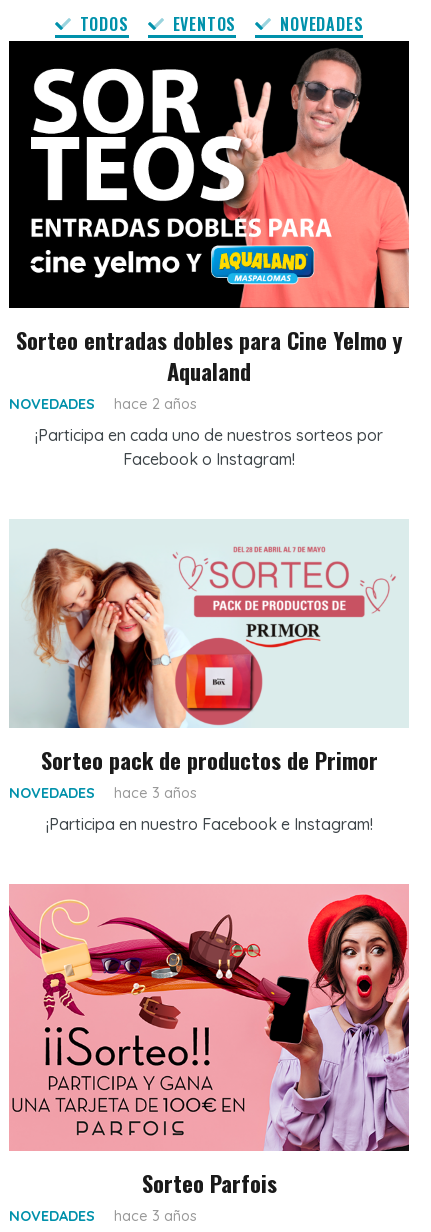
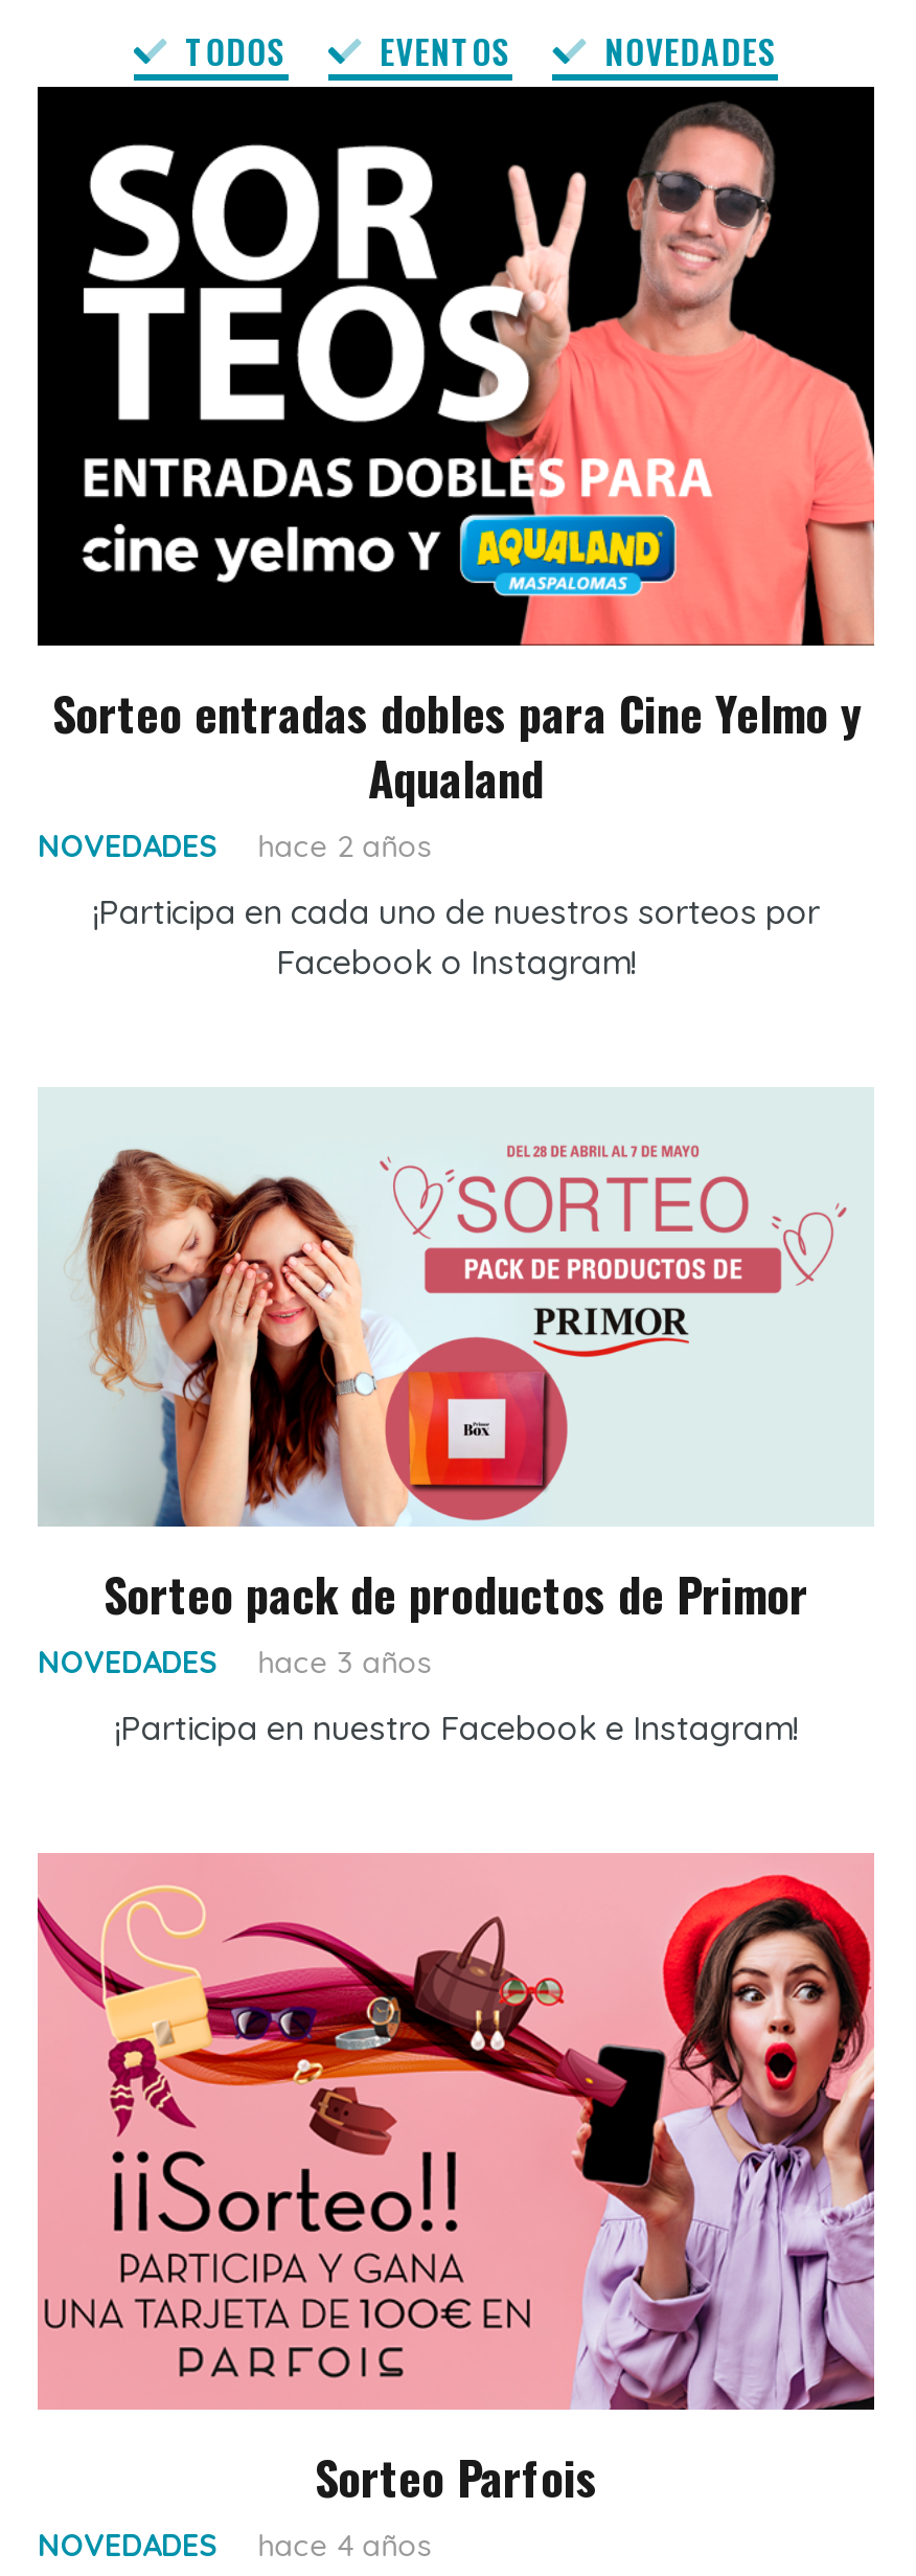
- NOVEDADES hace 3 años
+ NOVEDADES hace 4 años
